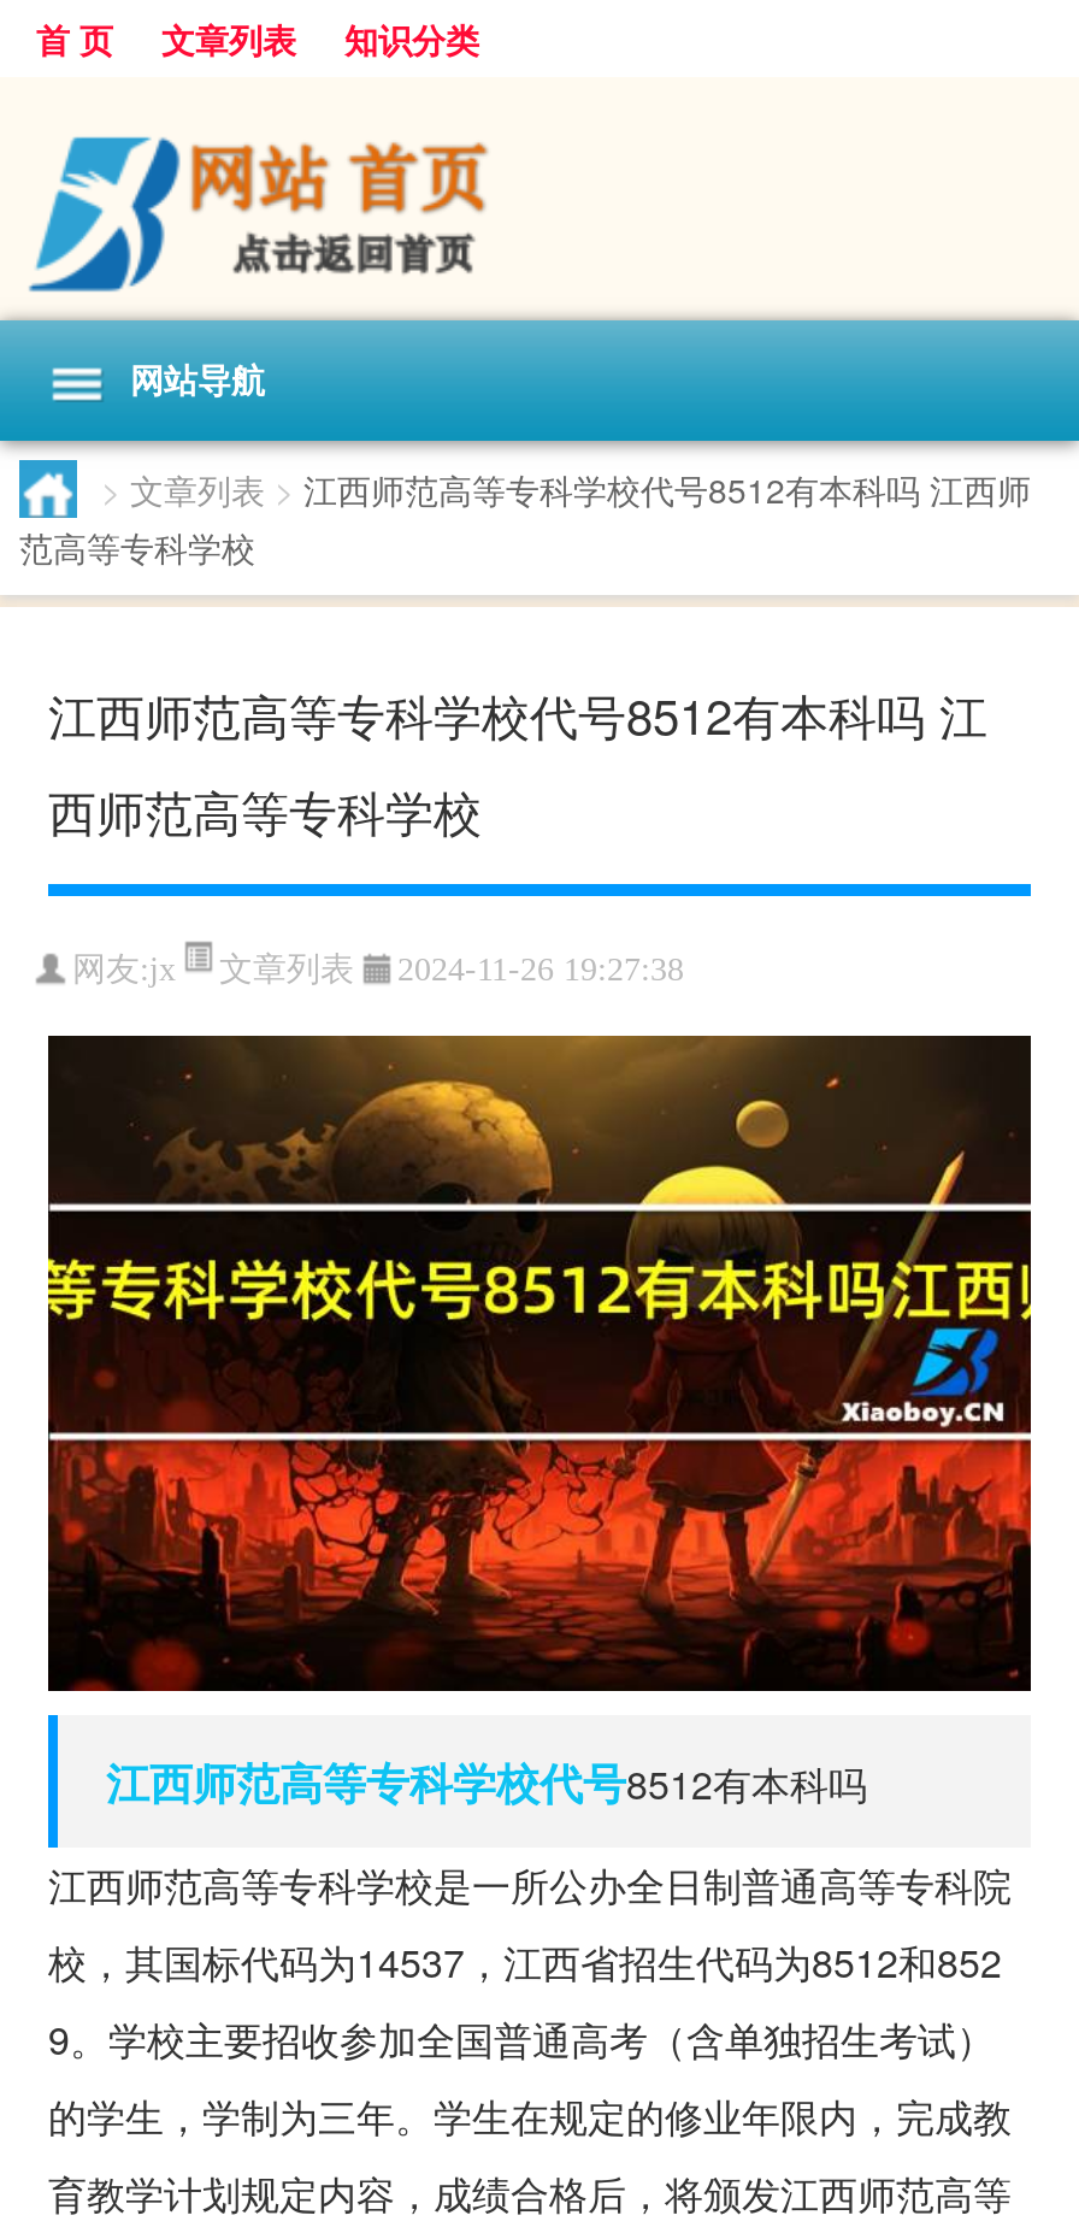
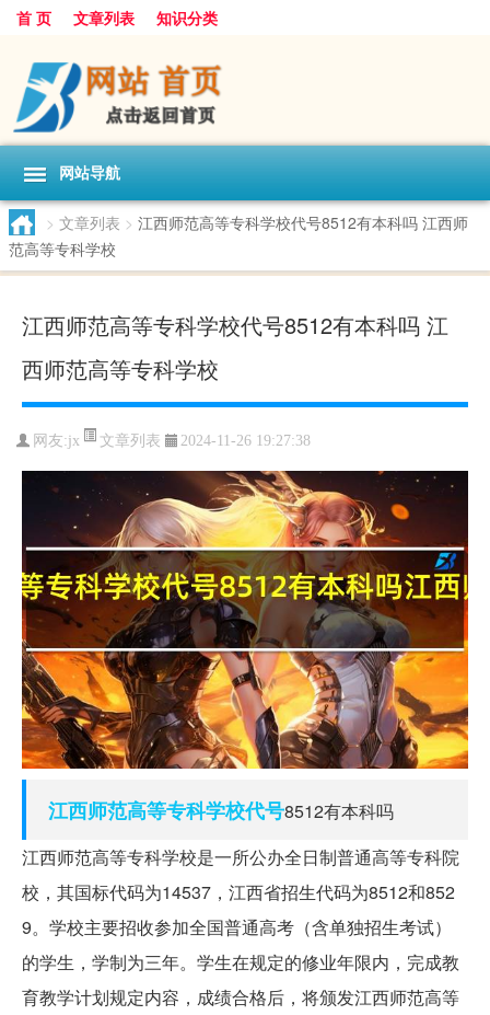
- [image]
+ [image]
